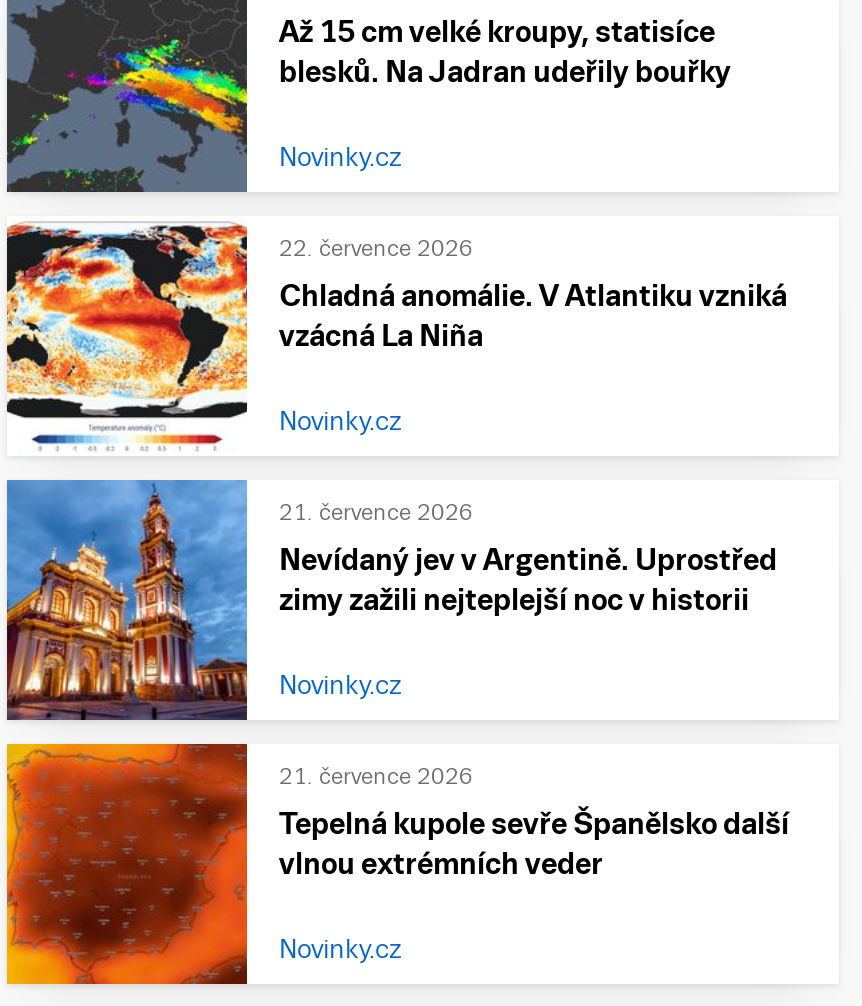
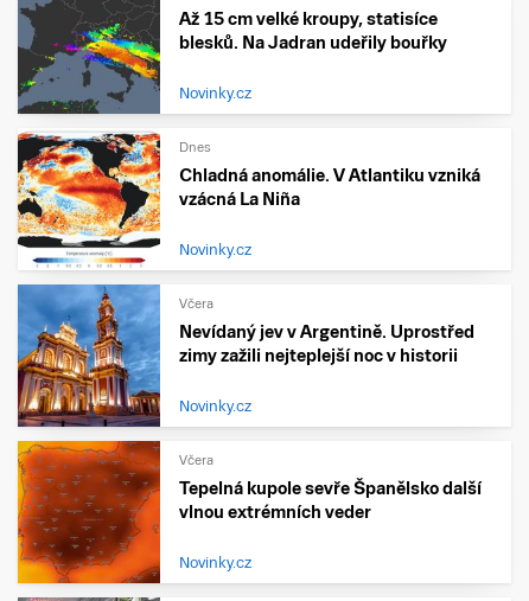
- 22. července 2026
+ Dnes

- 21. července 2026
+ Včera

- 21. července 2026
+ Včera
